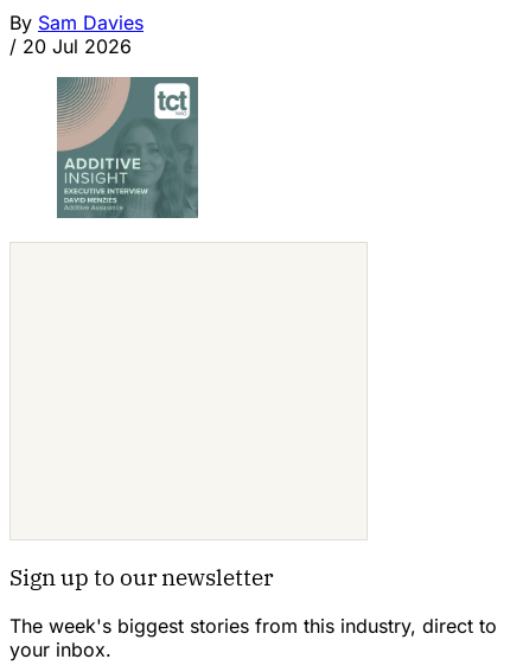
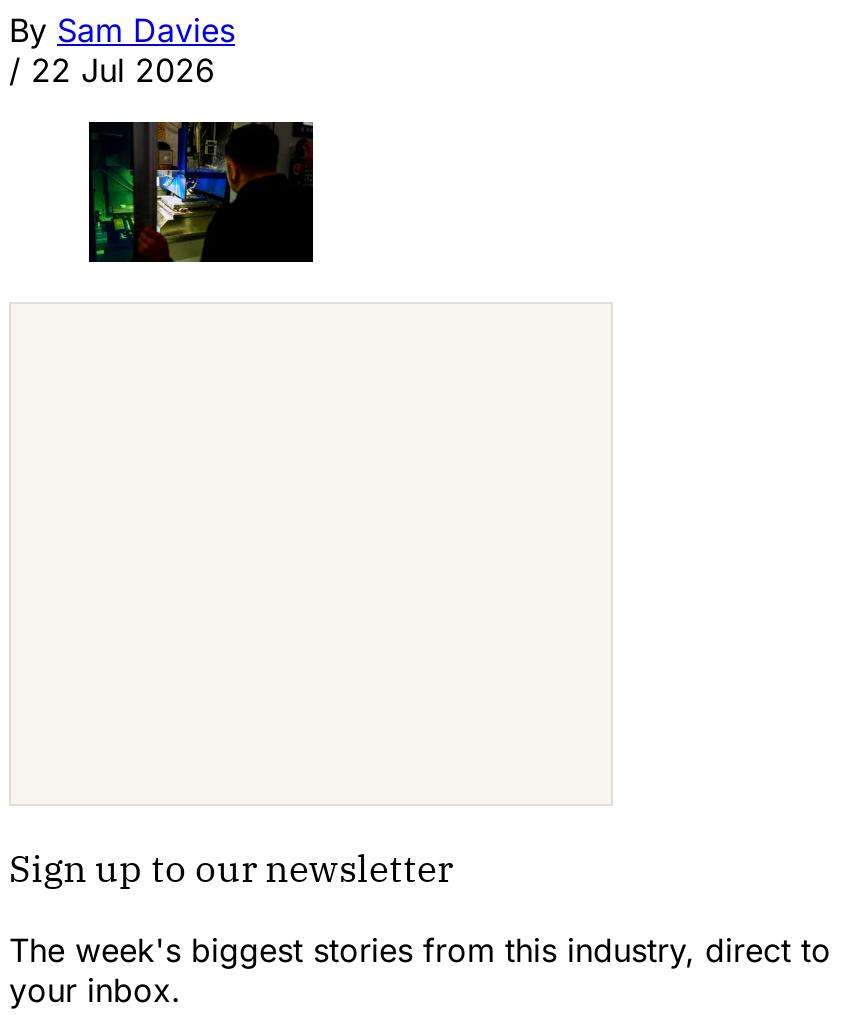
- / 20 Jul 2026
+ / 22 Jul 2026

- [image]
+ [image]
